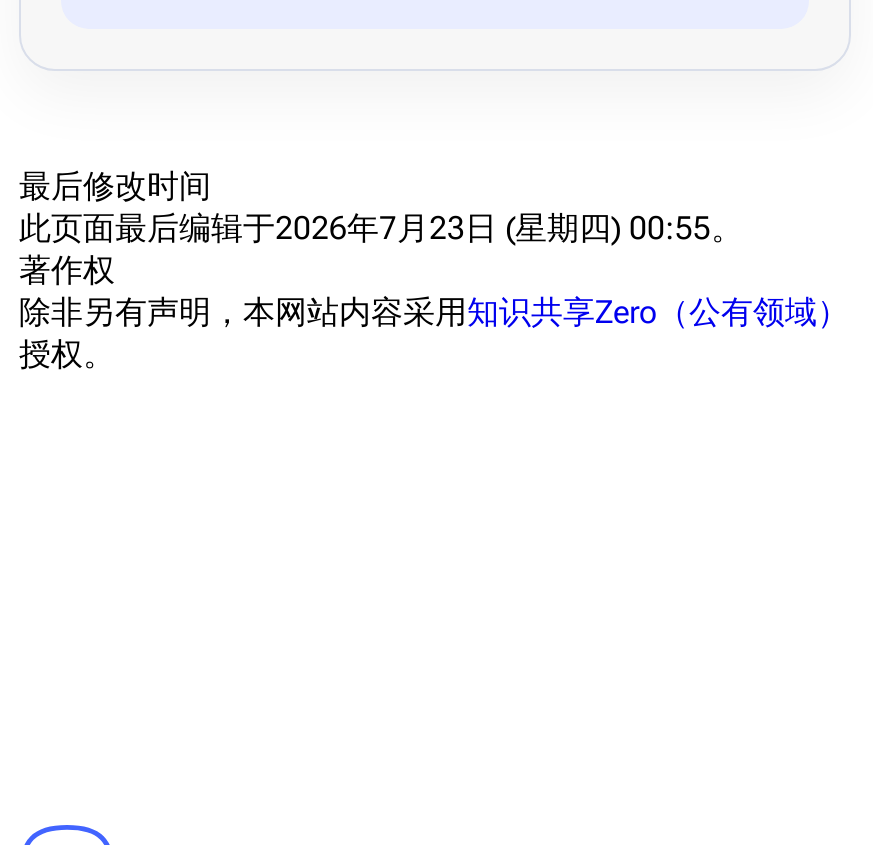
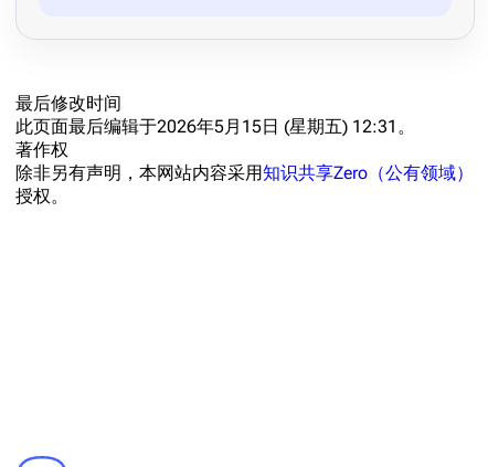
- 此页面最后编辑于2026年7月23日 (星期四) 00:55。
+ 此页面最后编辑于2026年5月15日 (星期五) 12:31。
